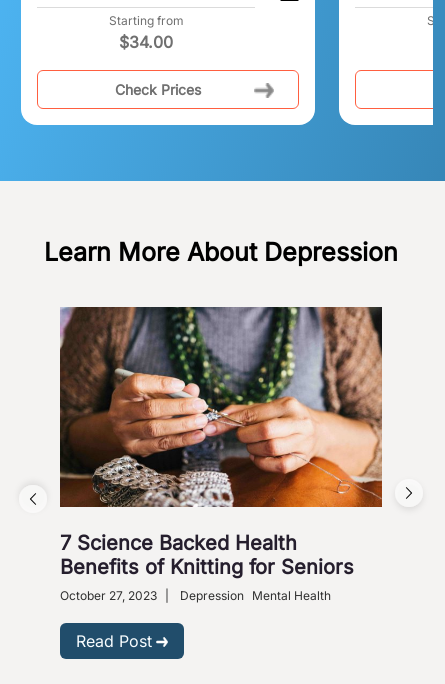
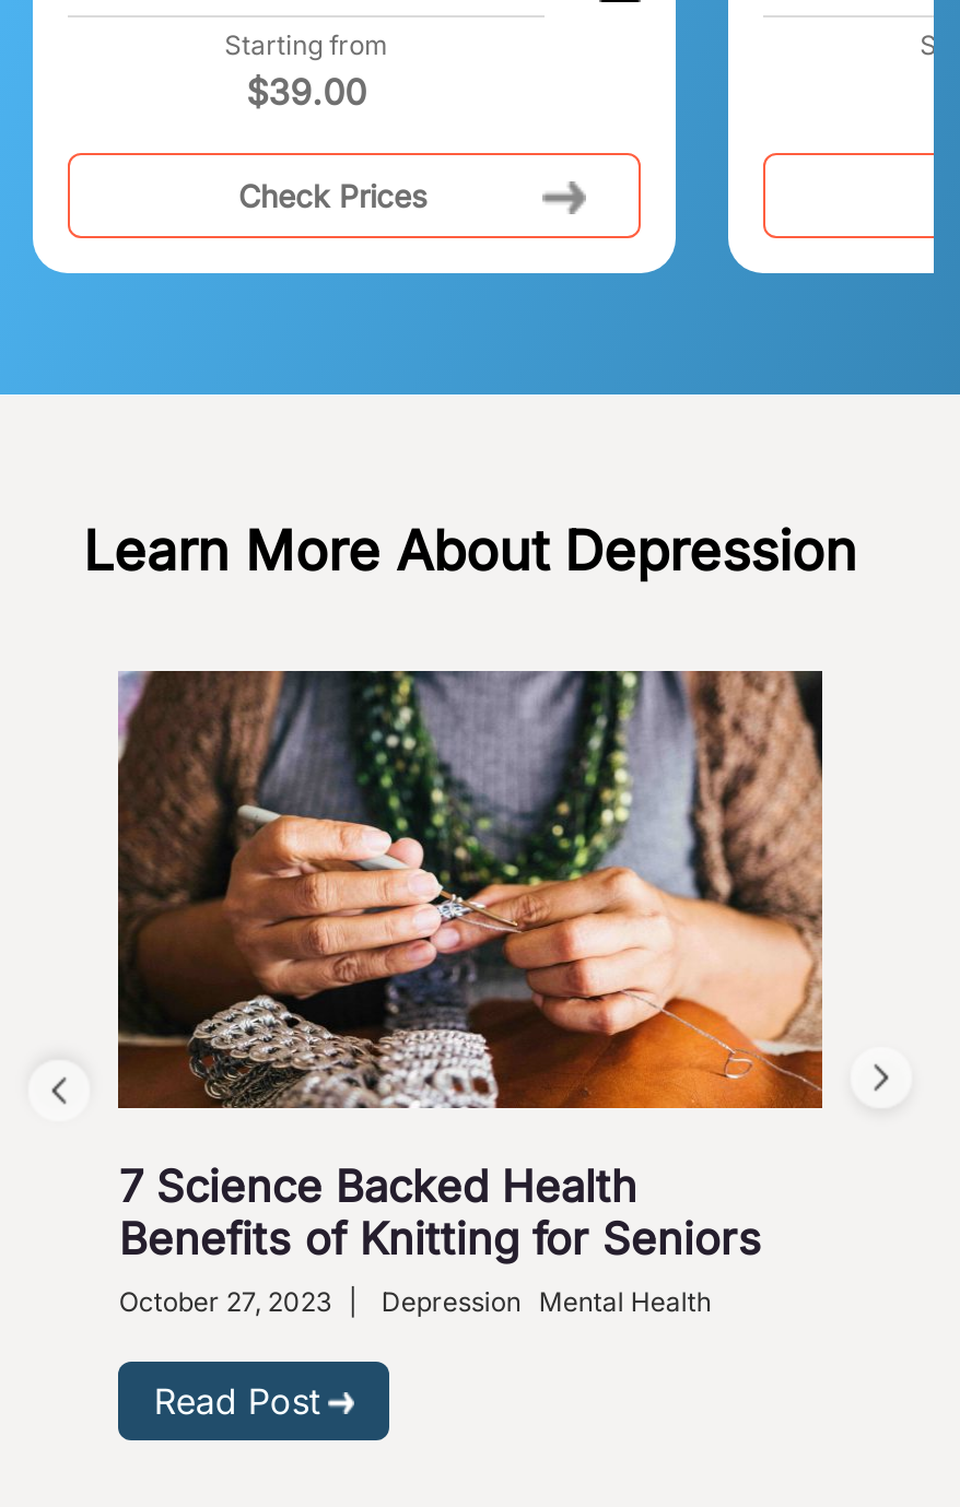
- $34.00
+ $39.00
